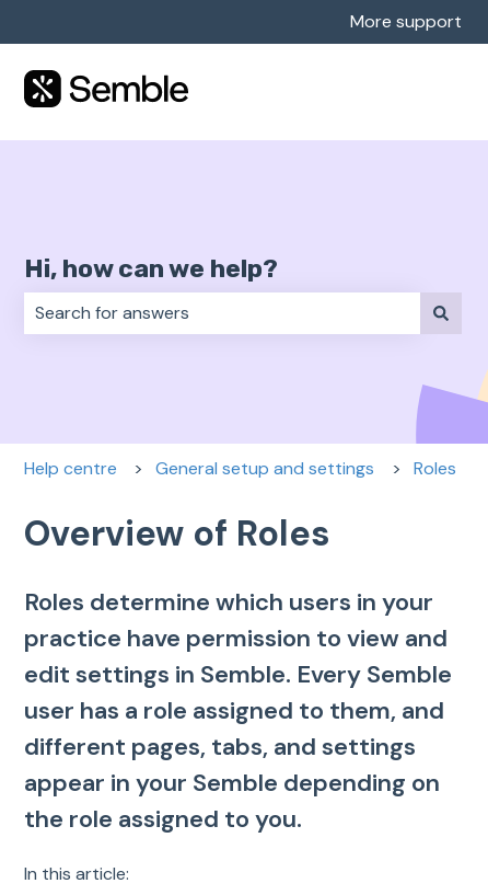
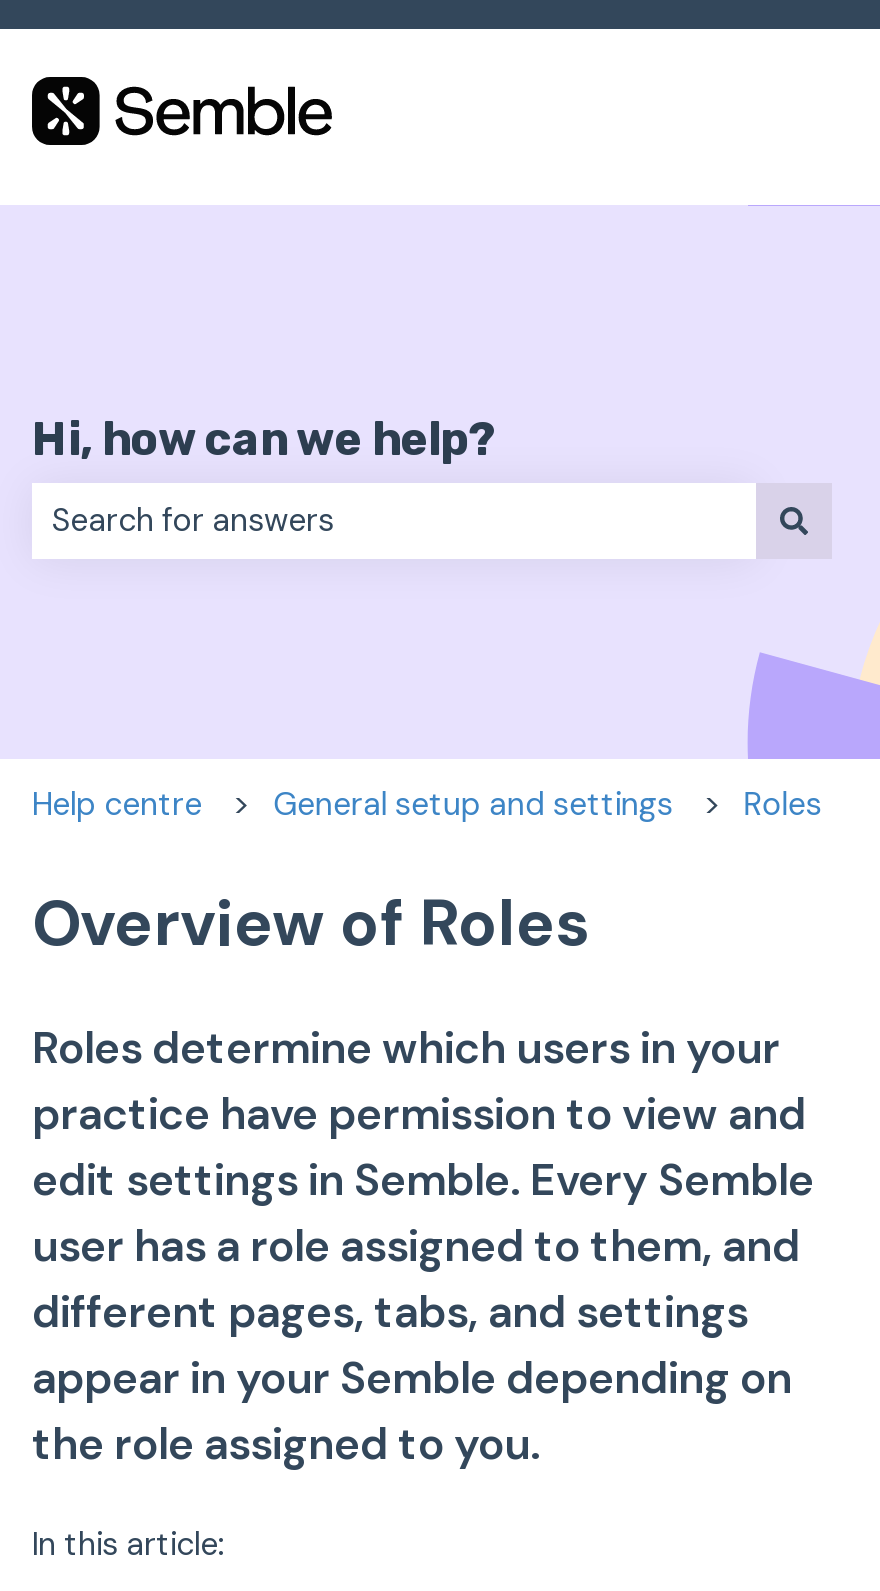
- More support
